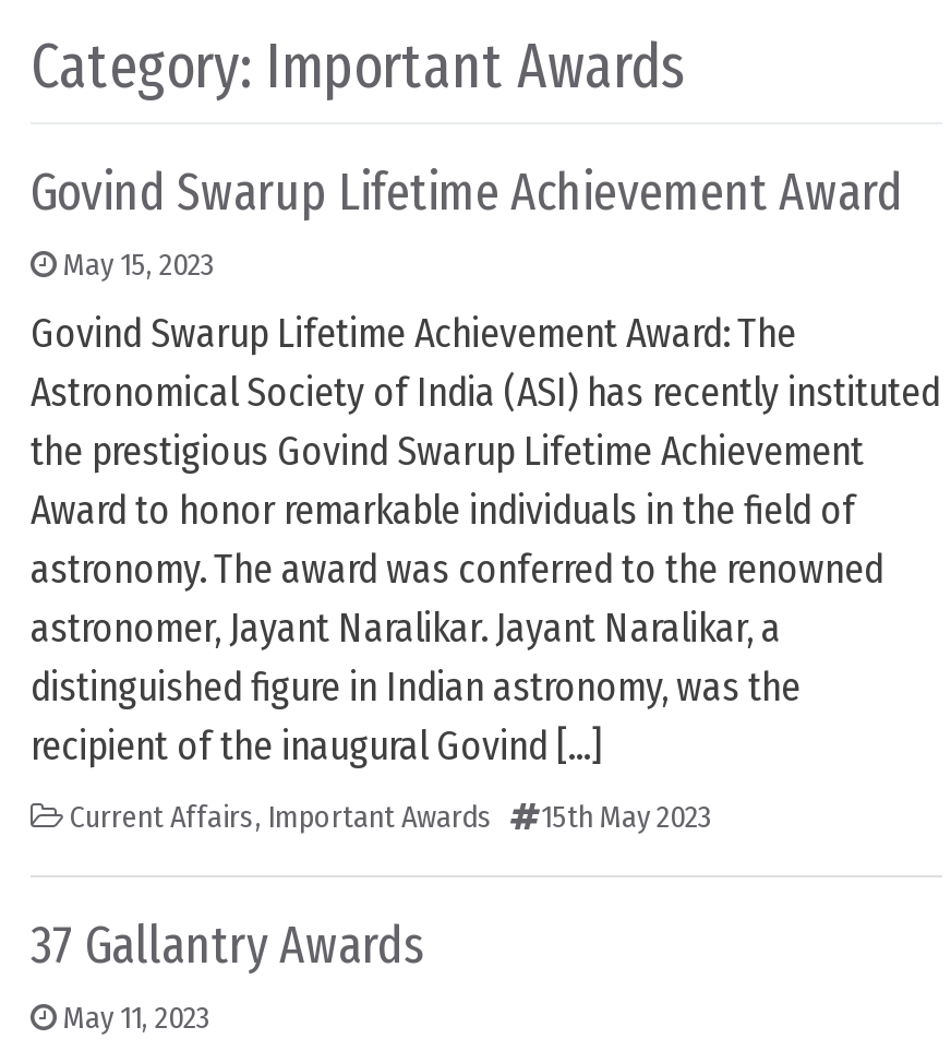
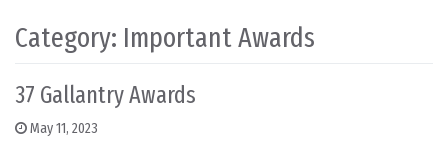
- Govind Swarup Lifetime Achievement Award
- May 15, 2023
- Govind Swarup Lifetime Achievement Award: The
- Astronomical Society of India (ASI) has recently instituted
- the prestigious Govind Swarup Lifetime Achievement
- Award to honor remarkable individuals in the field of
- astronomy. The award was conferred to the renowned
- astronomer, Jayant Naralikar. Jayant Naralikar, a
- distinguished figure in Indian astronomy, was the
- recipient of the inaugural Govind […]
- Current Affairs, Important Awards
- 15th May 2023
